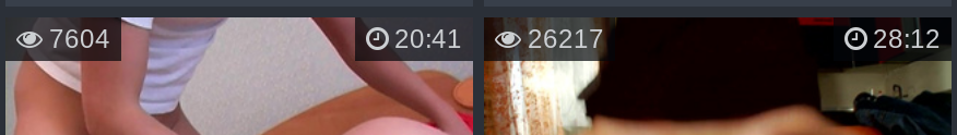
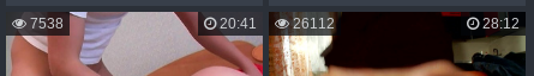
- 7604
+ 7538

- 20:41 26217
+ 20:41 26112
